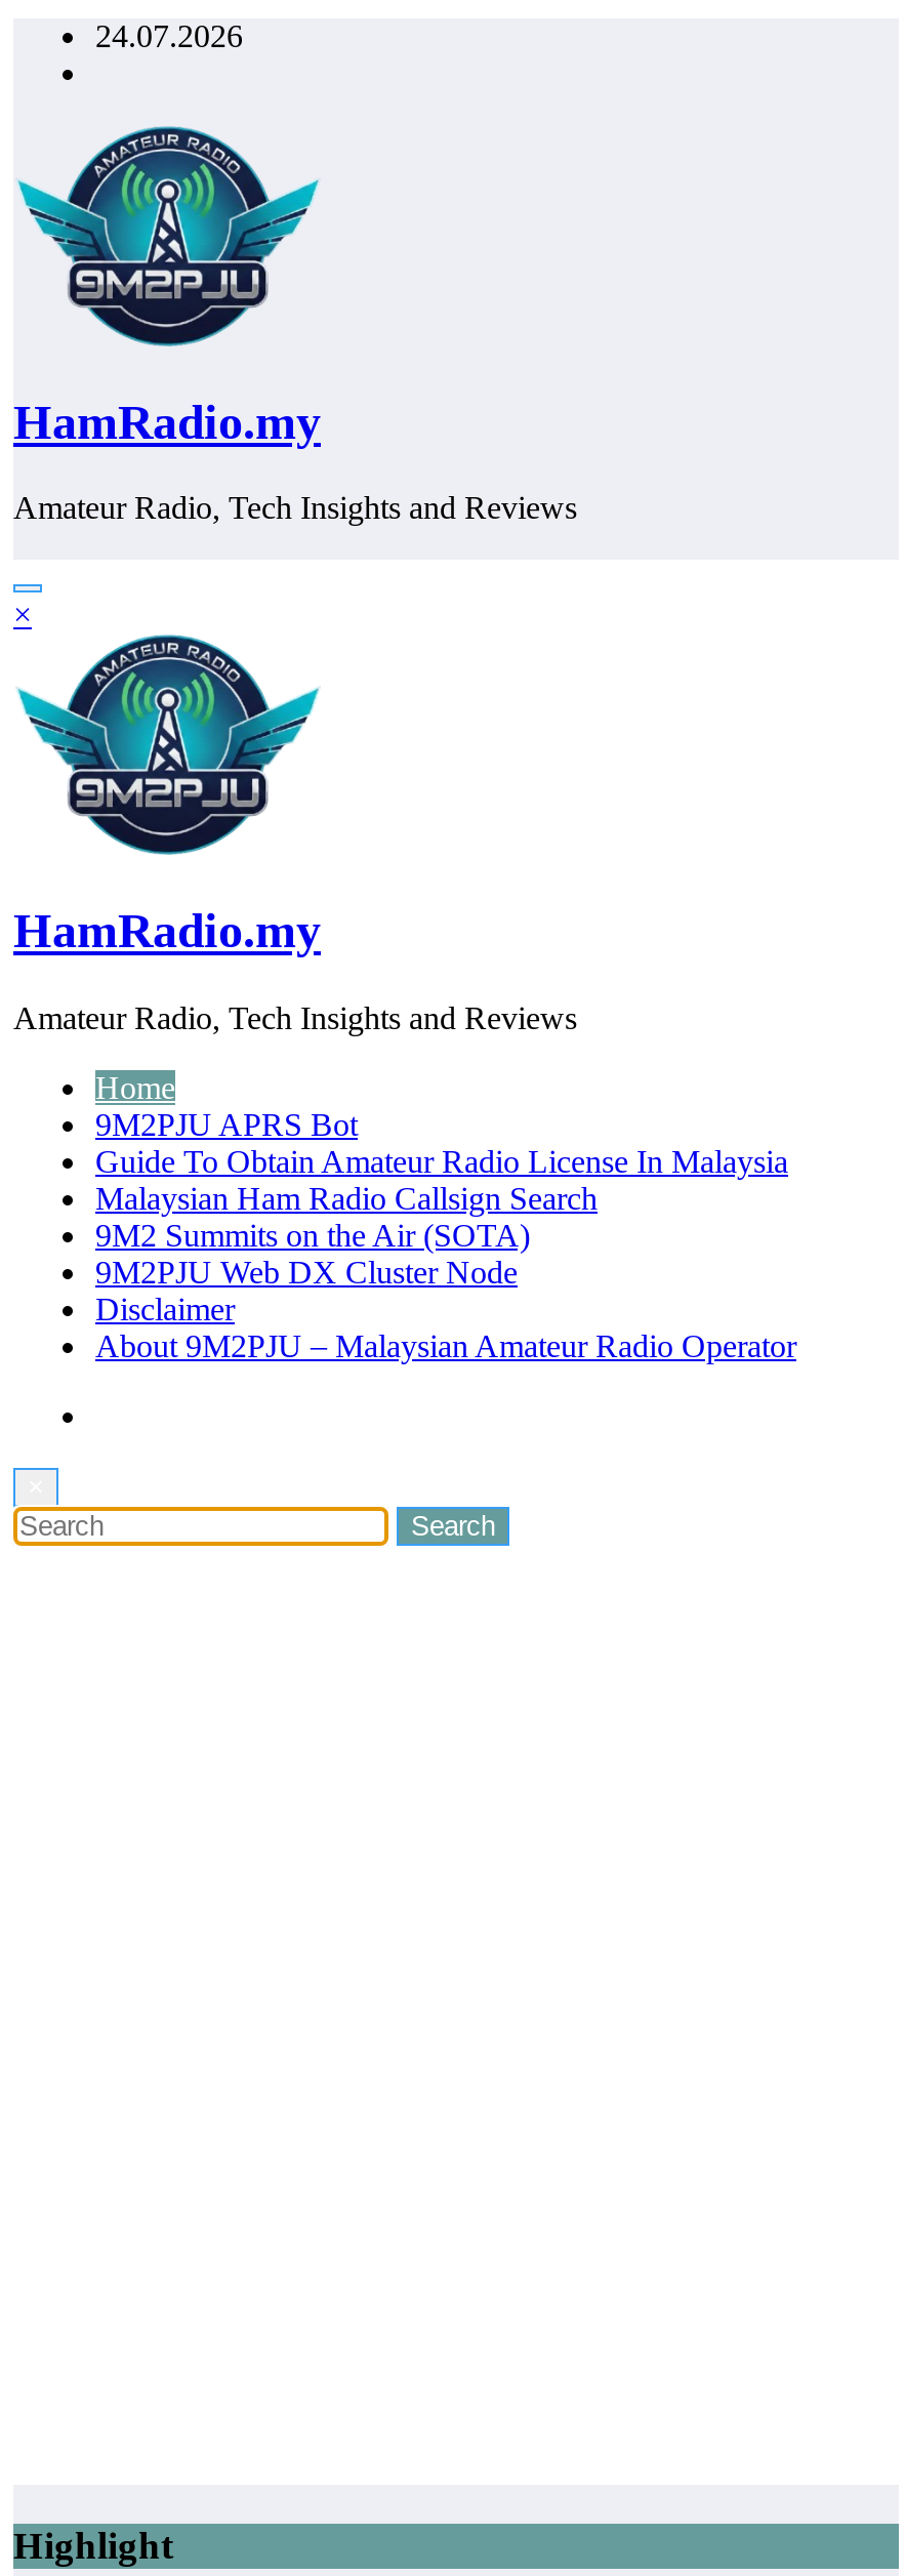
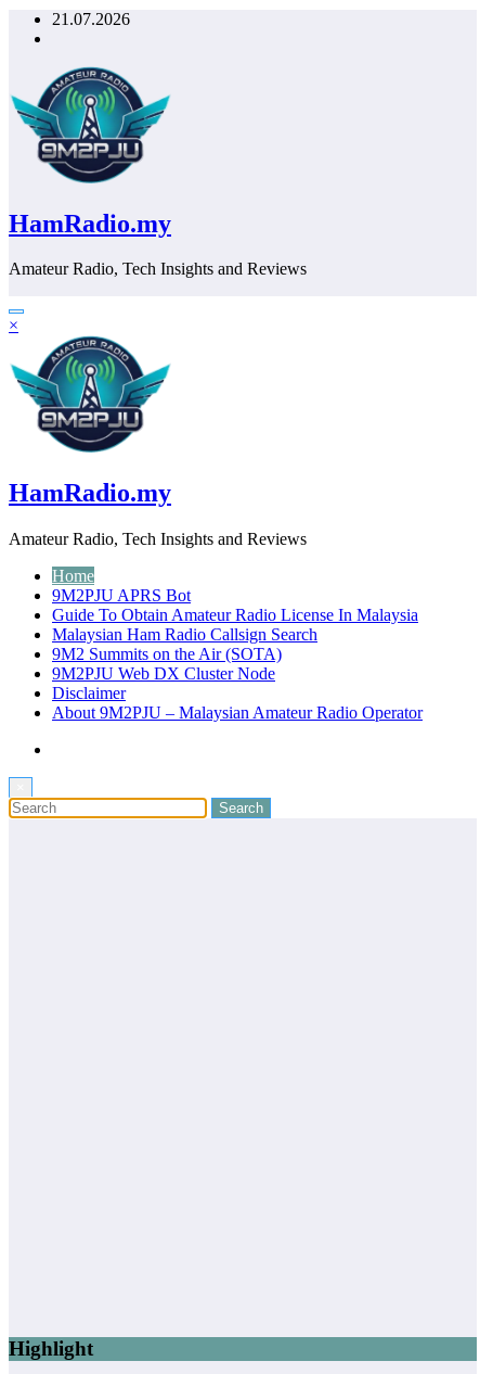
- 24.07.2026
+ 21.07.2026
